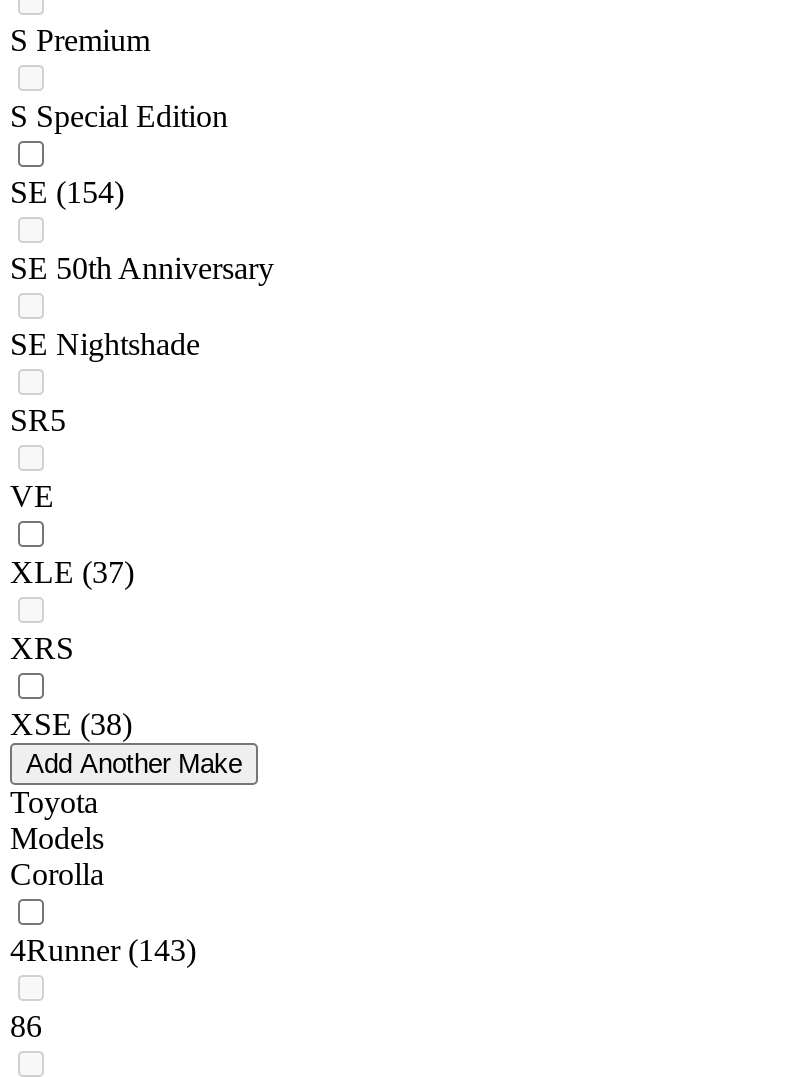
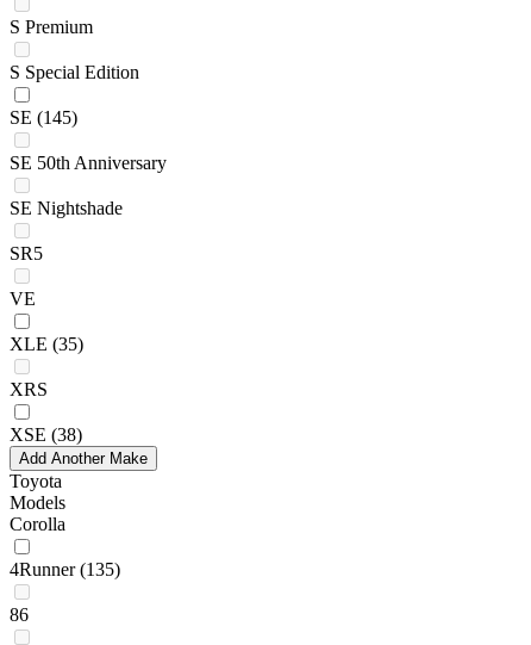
- SE (154)
+ SE (145)

- XLE (37)
+ XLE (35)

- 4Runner (143)
+ 4Runner (135)
